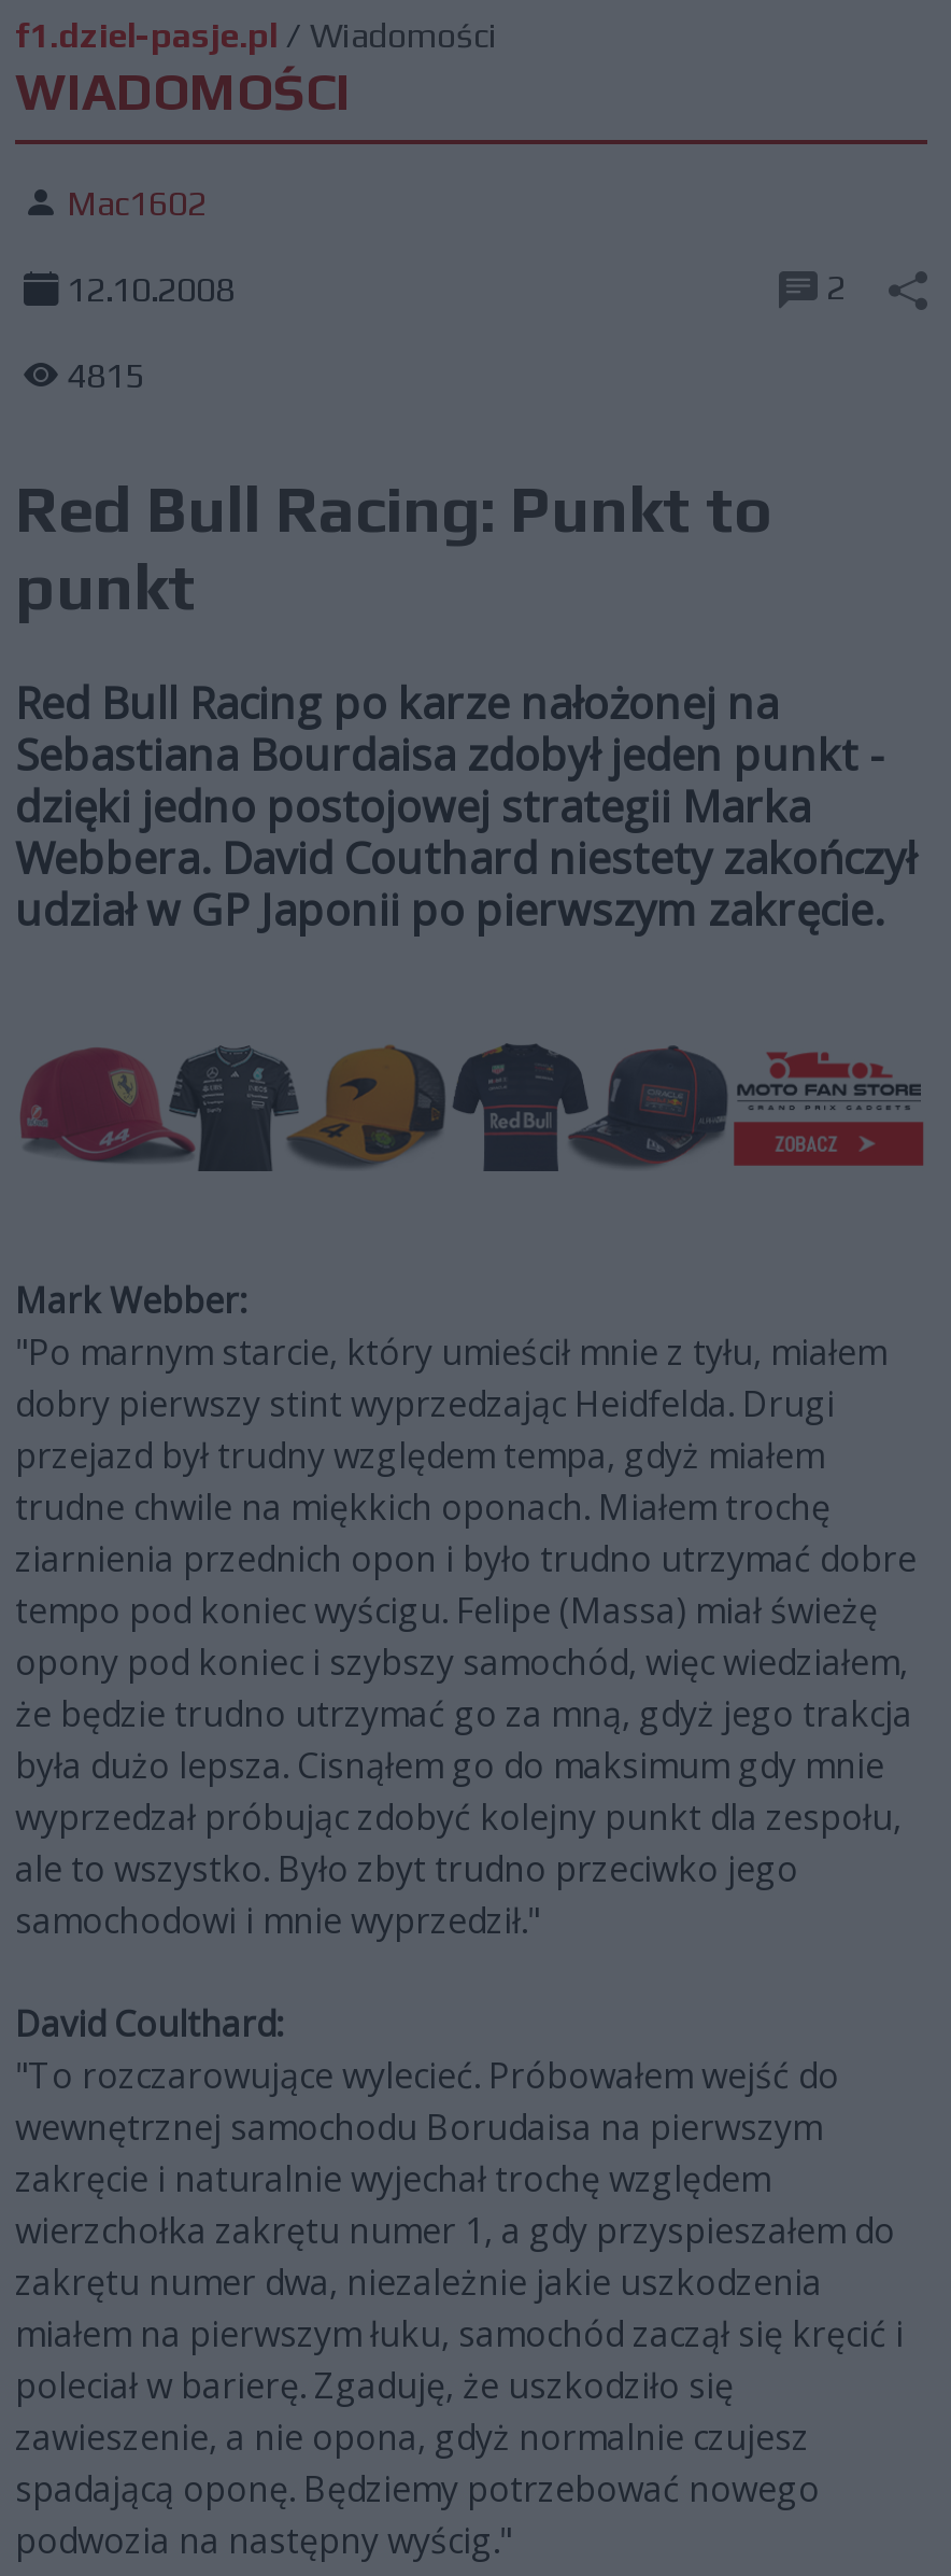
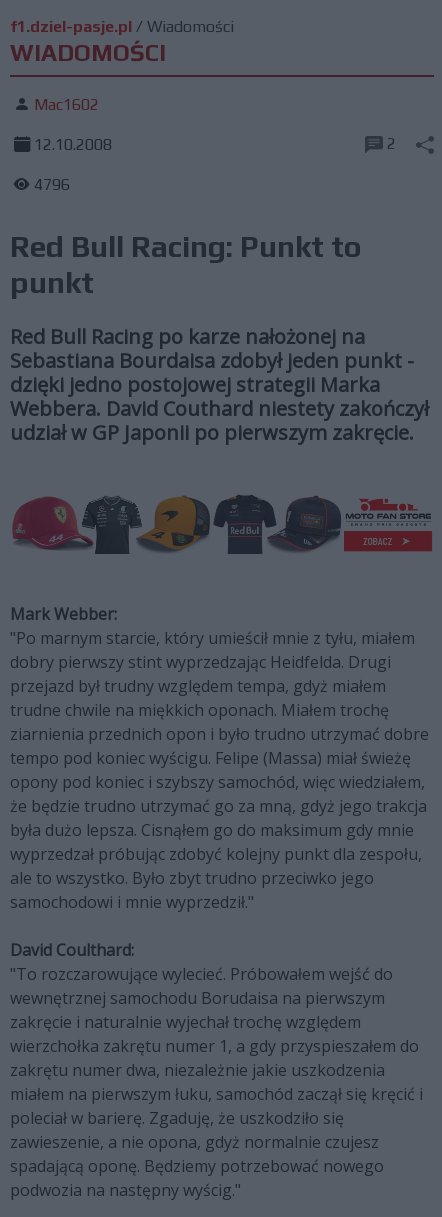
- 4815
+ 4796
